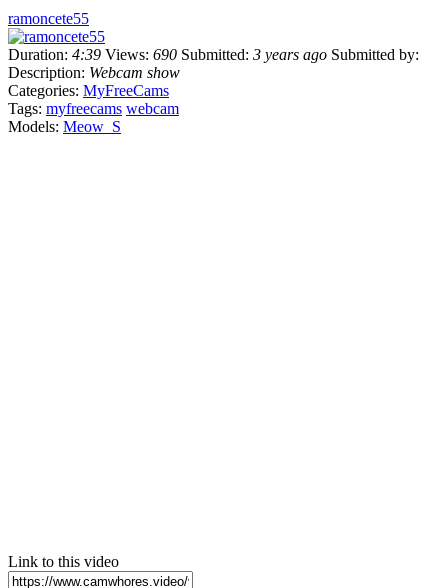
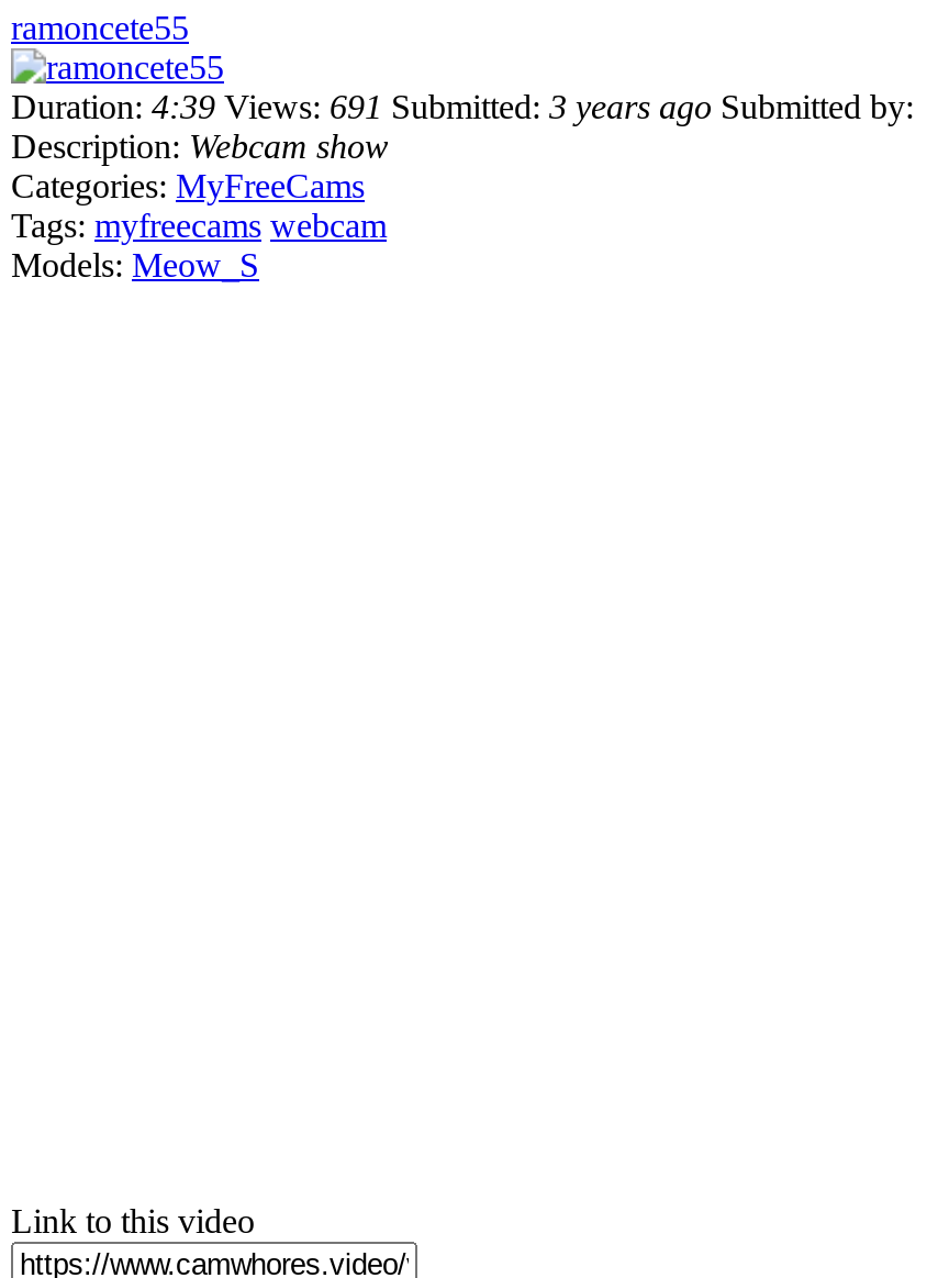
- Duration: 4:39 Views: 690 Submitted: 3 years ago Submitted by:
+ Duration: 4:39 Views: 691 Submitted: 3 years ago Submitted by:
